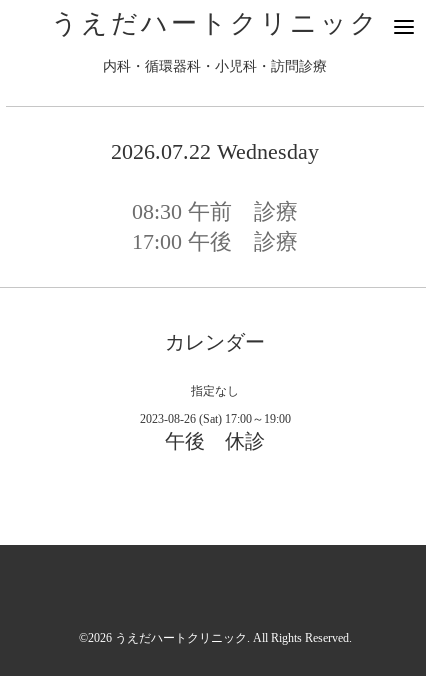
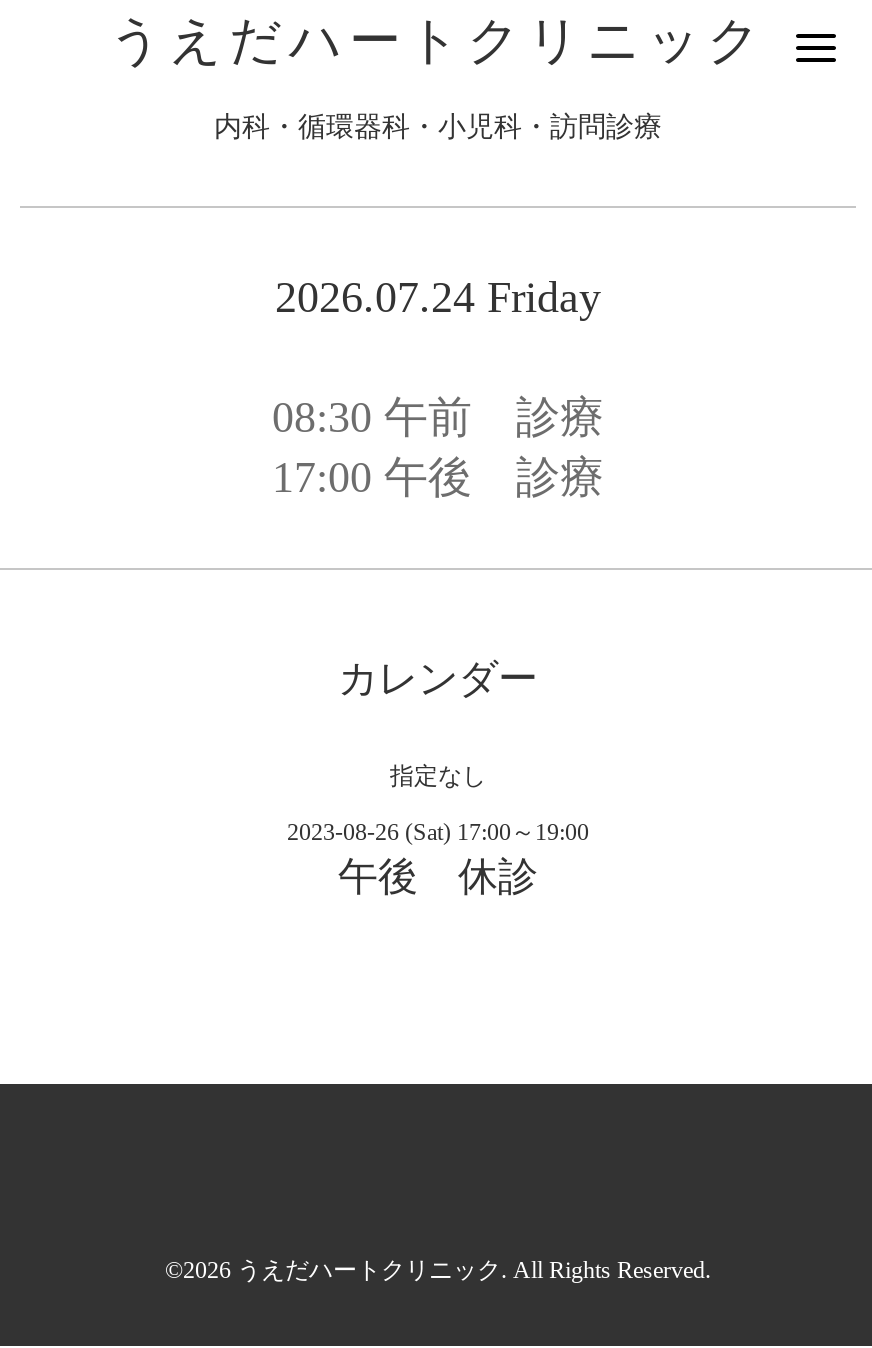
- 2026.07.22 Wednesday
+ 2026.07.24 Friday
